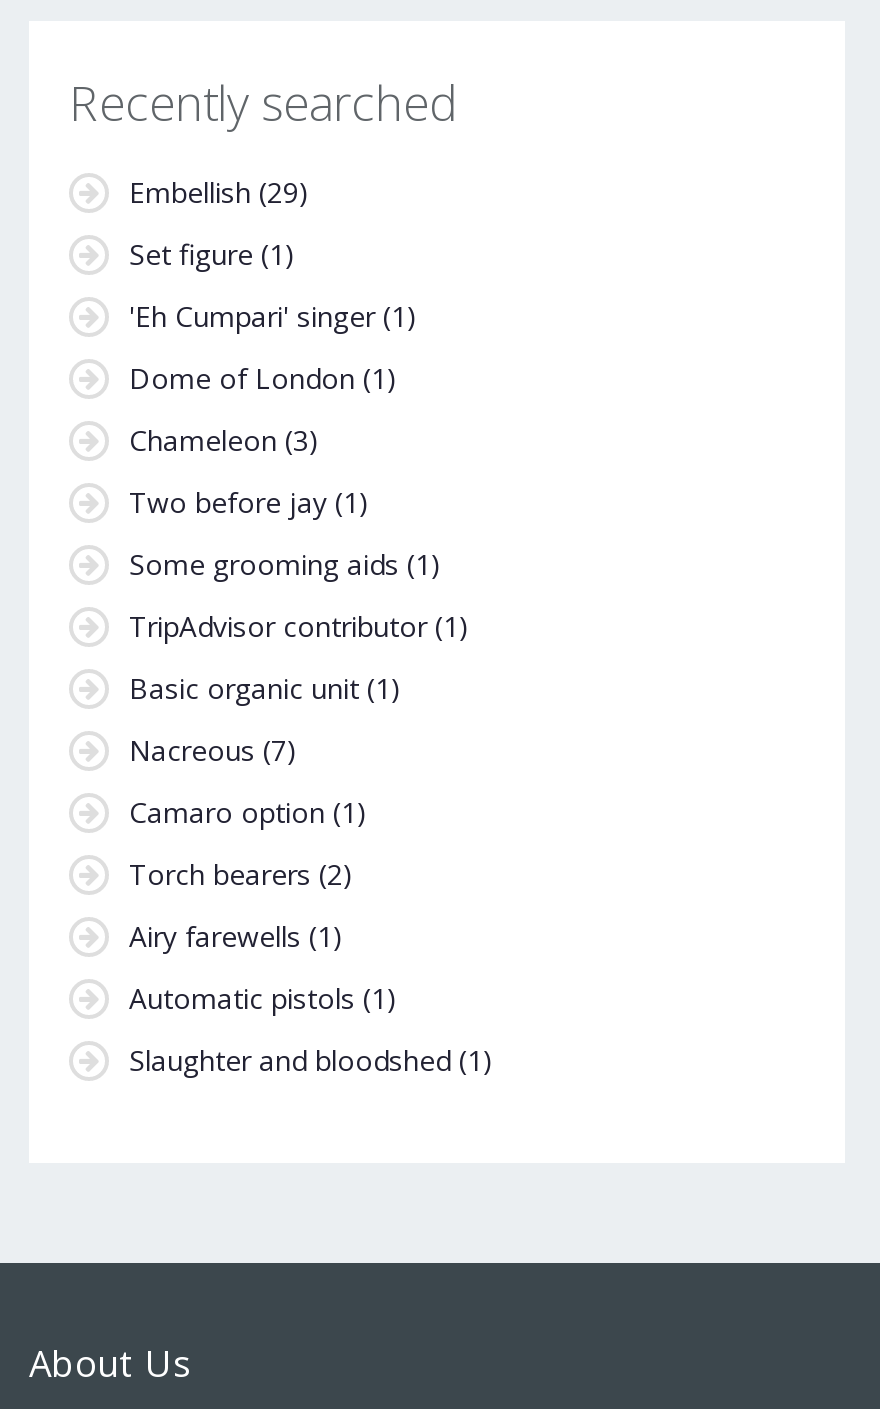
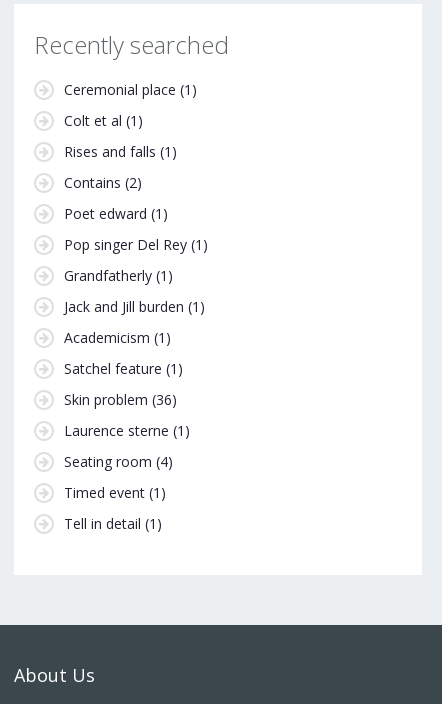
- Embellish (29)
+ Ceremonial place (1)

- Set figure (1)
+ Colt et al (1)

- 'Eh Cumpari' singer (1)
+ Rises and falls (1)

- Dome of London (1)
+ Contains (2)

- Chameleon (3)
+ Poet edward (1)

- Two before jay (1)
+ Pop singer Del Rey (1)

- Some grooming aids (1)
+ Grandfatherly (1)

- TripAdvisor contributor (1)
+ Jack and Jill burden (1)

- Basic organic unit (1)
+ Academicism (1)

- Nacreous (7)
+ Satchel feature (1)

- Camaro option (1)
+ Skin problem (36)

- Torch bearers (2)
+ Laurence sterne (1)

- Airy farewells (1)
+ Seating room (4)

- Automatic pistols (1)
+ Timed event (1)

- Slaughter and bloodshed (1)
+ Tell in detail (1)
